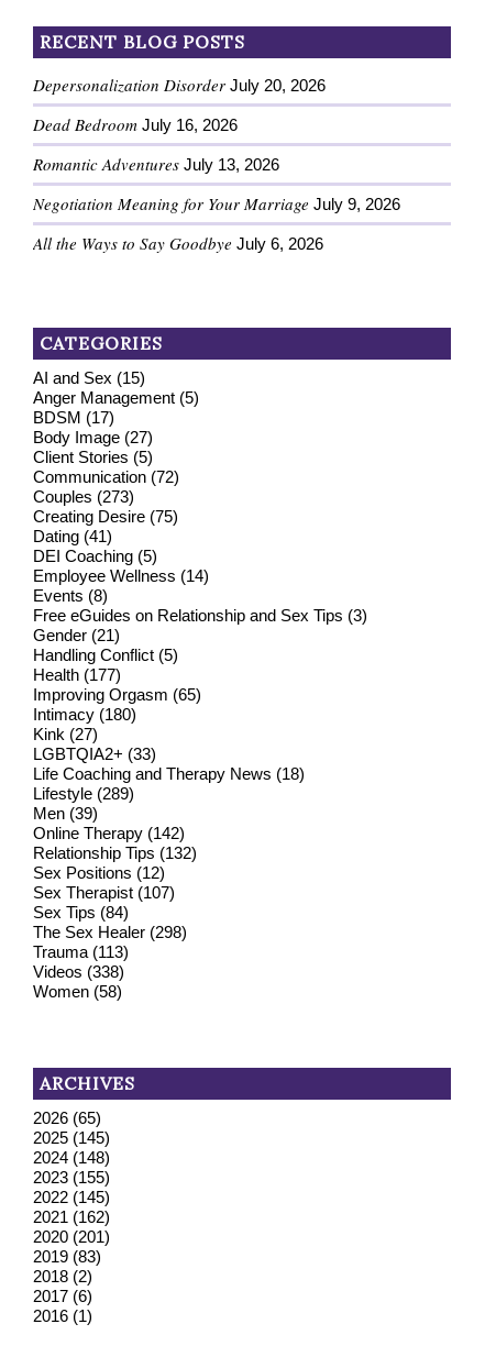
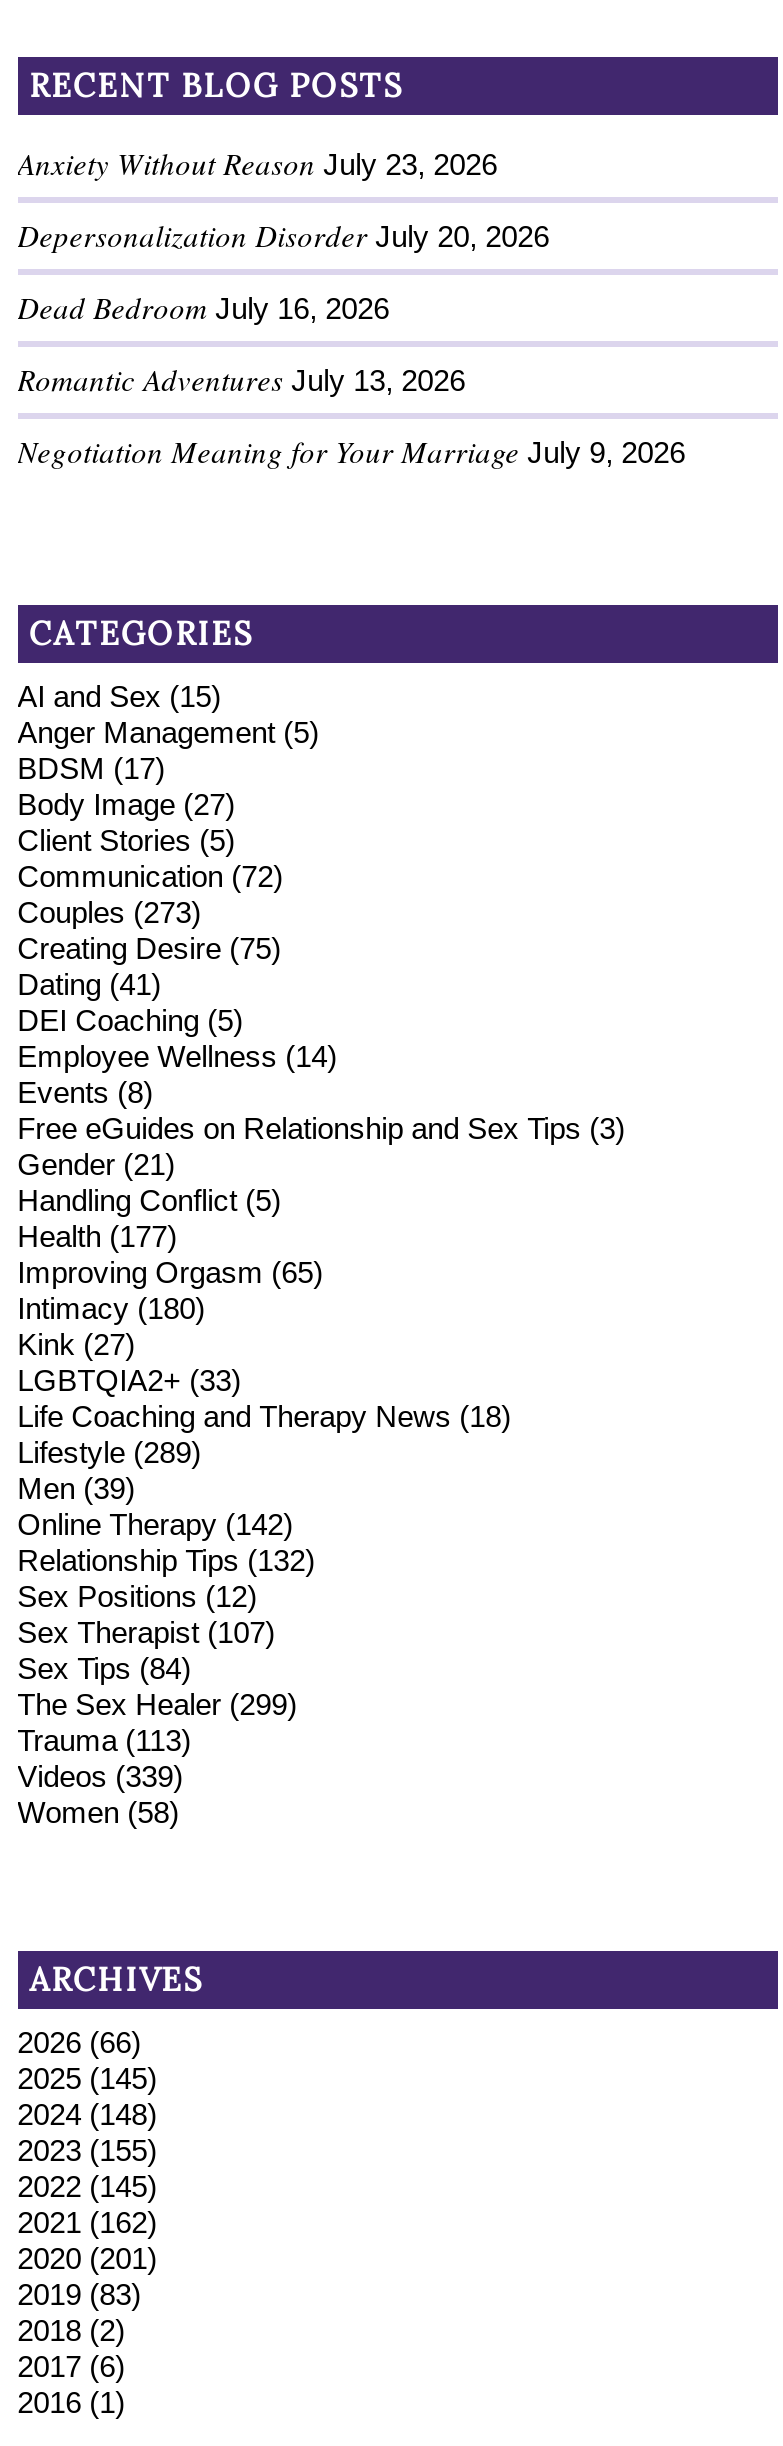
+ Anxiety Without Reason July 23, 2026

moved down: Depersonalization Disorder July 20, 2026 | Dead Bedroom July 16, 2026 | Romantic Adventures July 13, 2026 | Negotiation Meaning for Your Marriage July 9, 2026

- All the Ways to Say Goodbye July 6, 2026

- The Sex Healer (298)
+ The Sex Healer (299)

- Videos (338)
+ Videos (339)

- 2026 (65)
+ 2026 (66)
